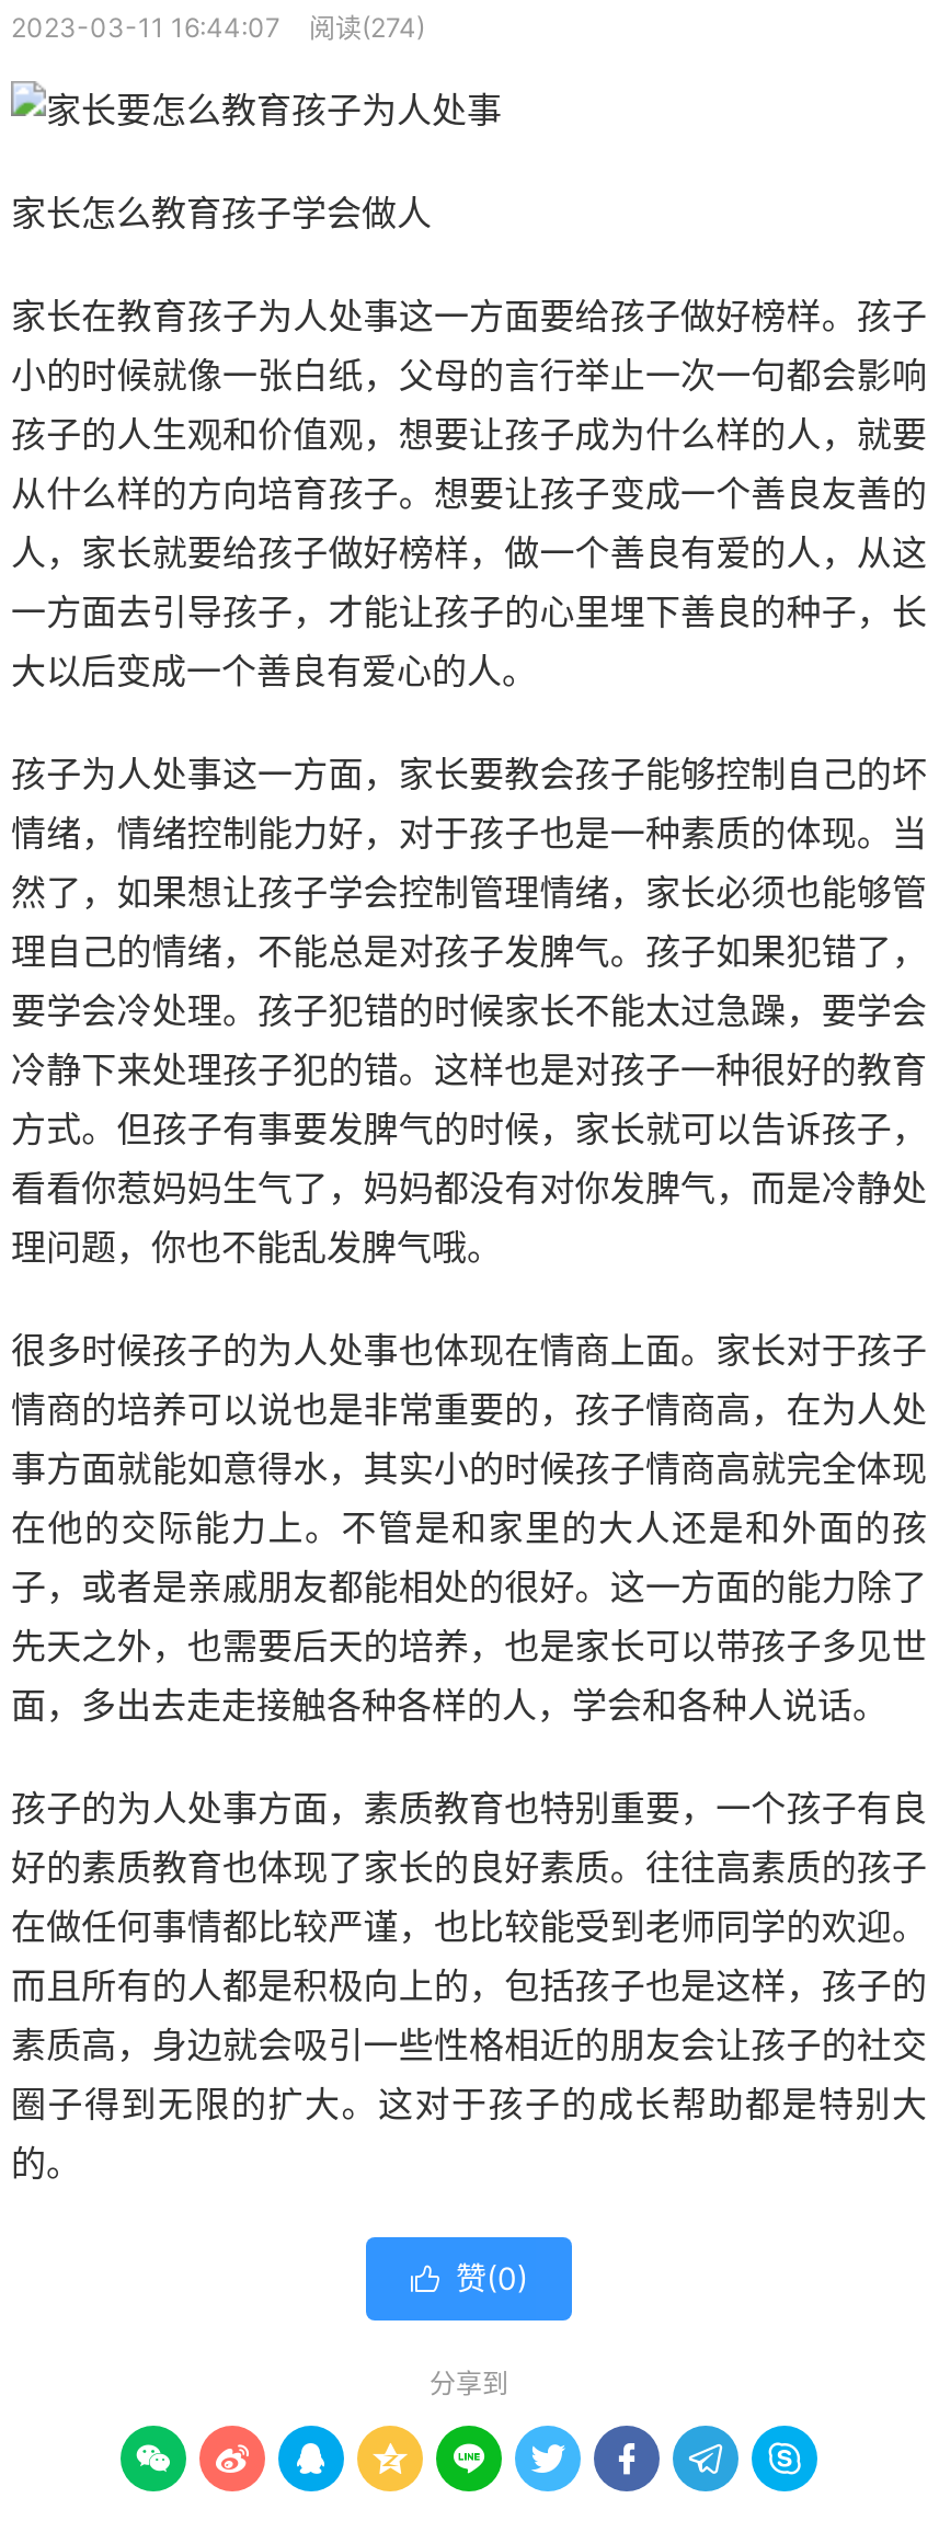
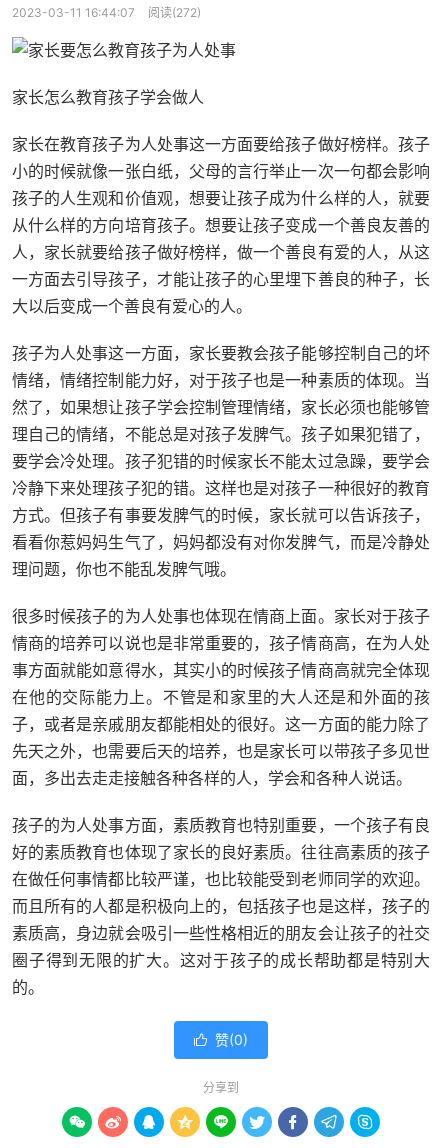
- 2023-03-11 16:44:07 阅读(274)
+ 2023-03-11 16:44:07 阅读(272)
